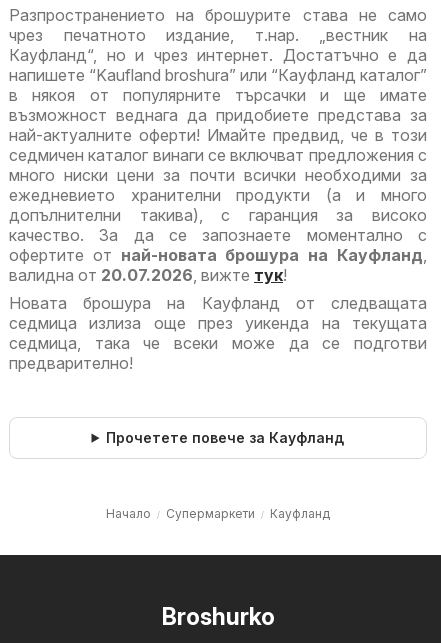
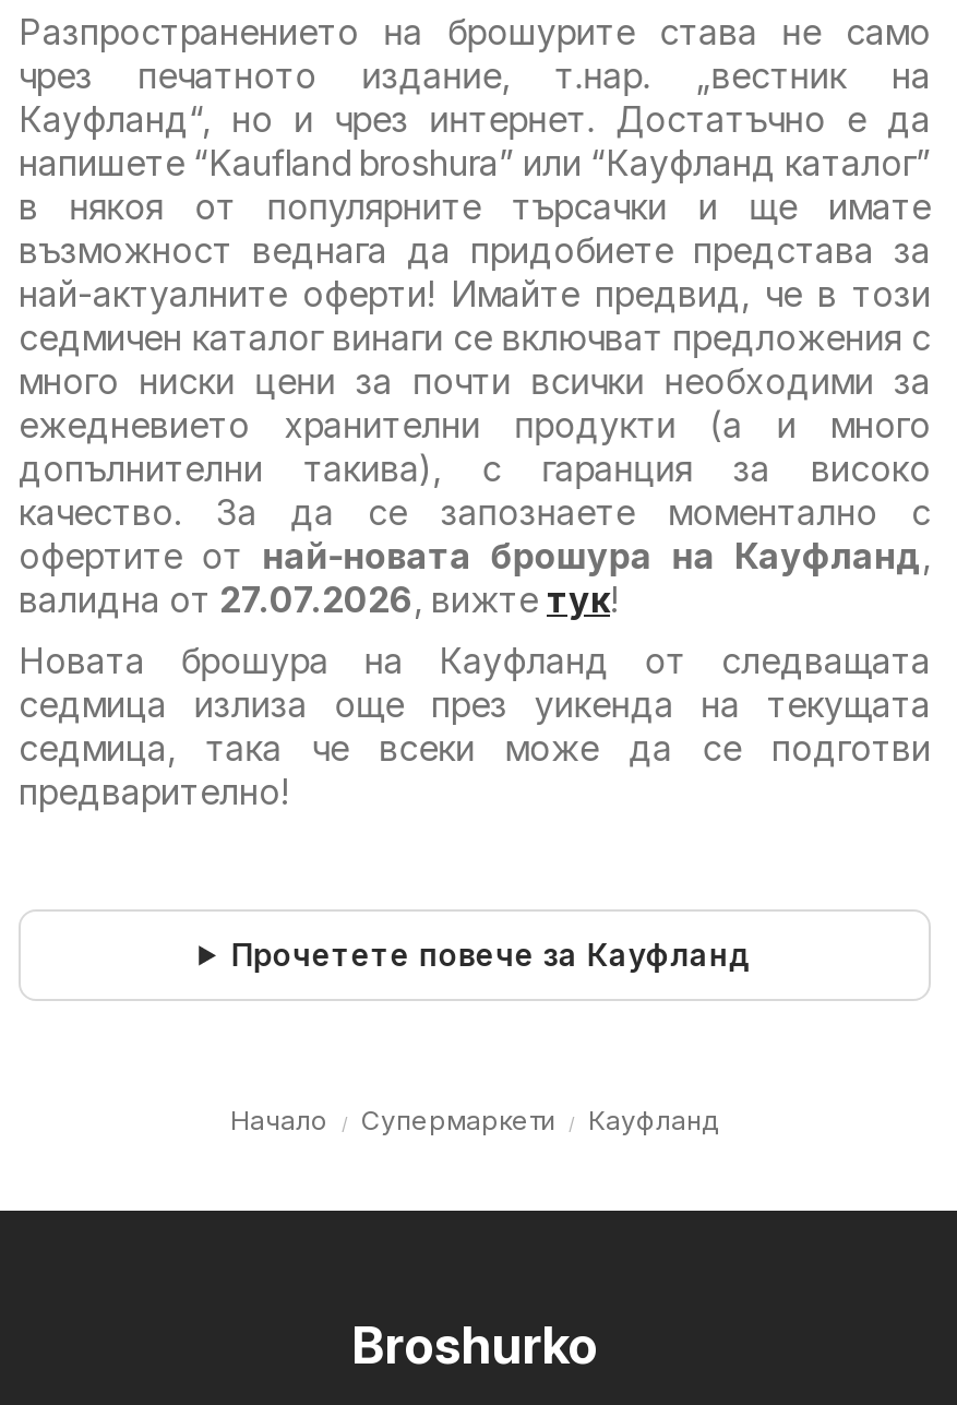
- валидна от 20.07.2026, вижте тук!
+ валидна от 27.07.2026, вижте тук!
